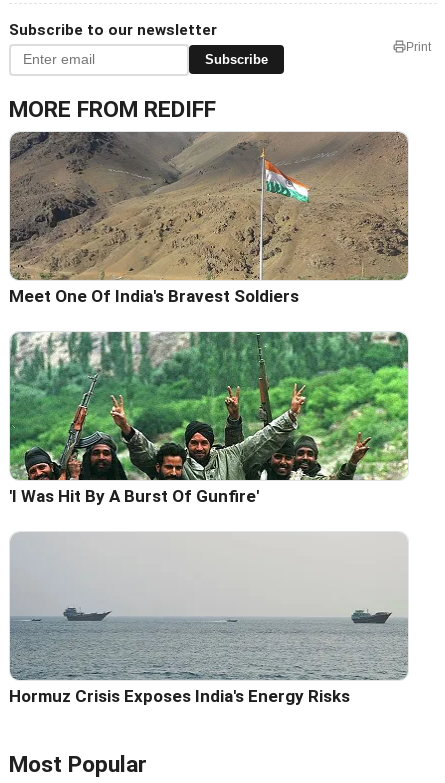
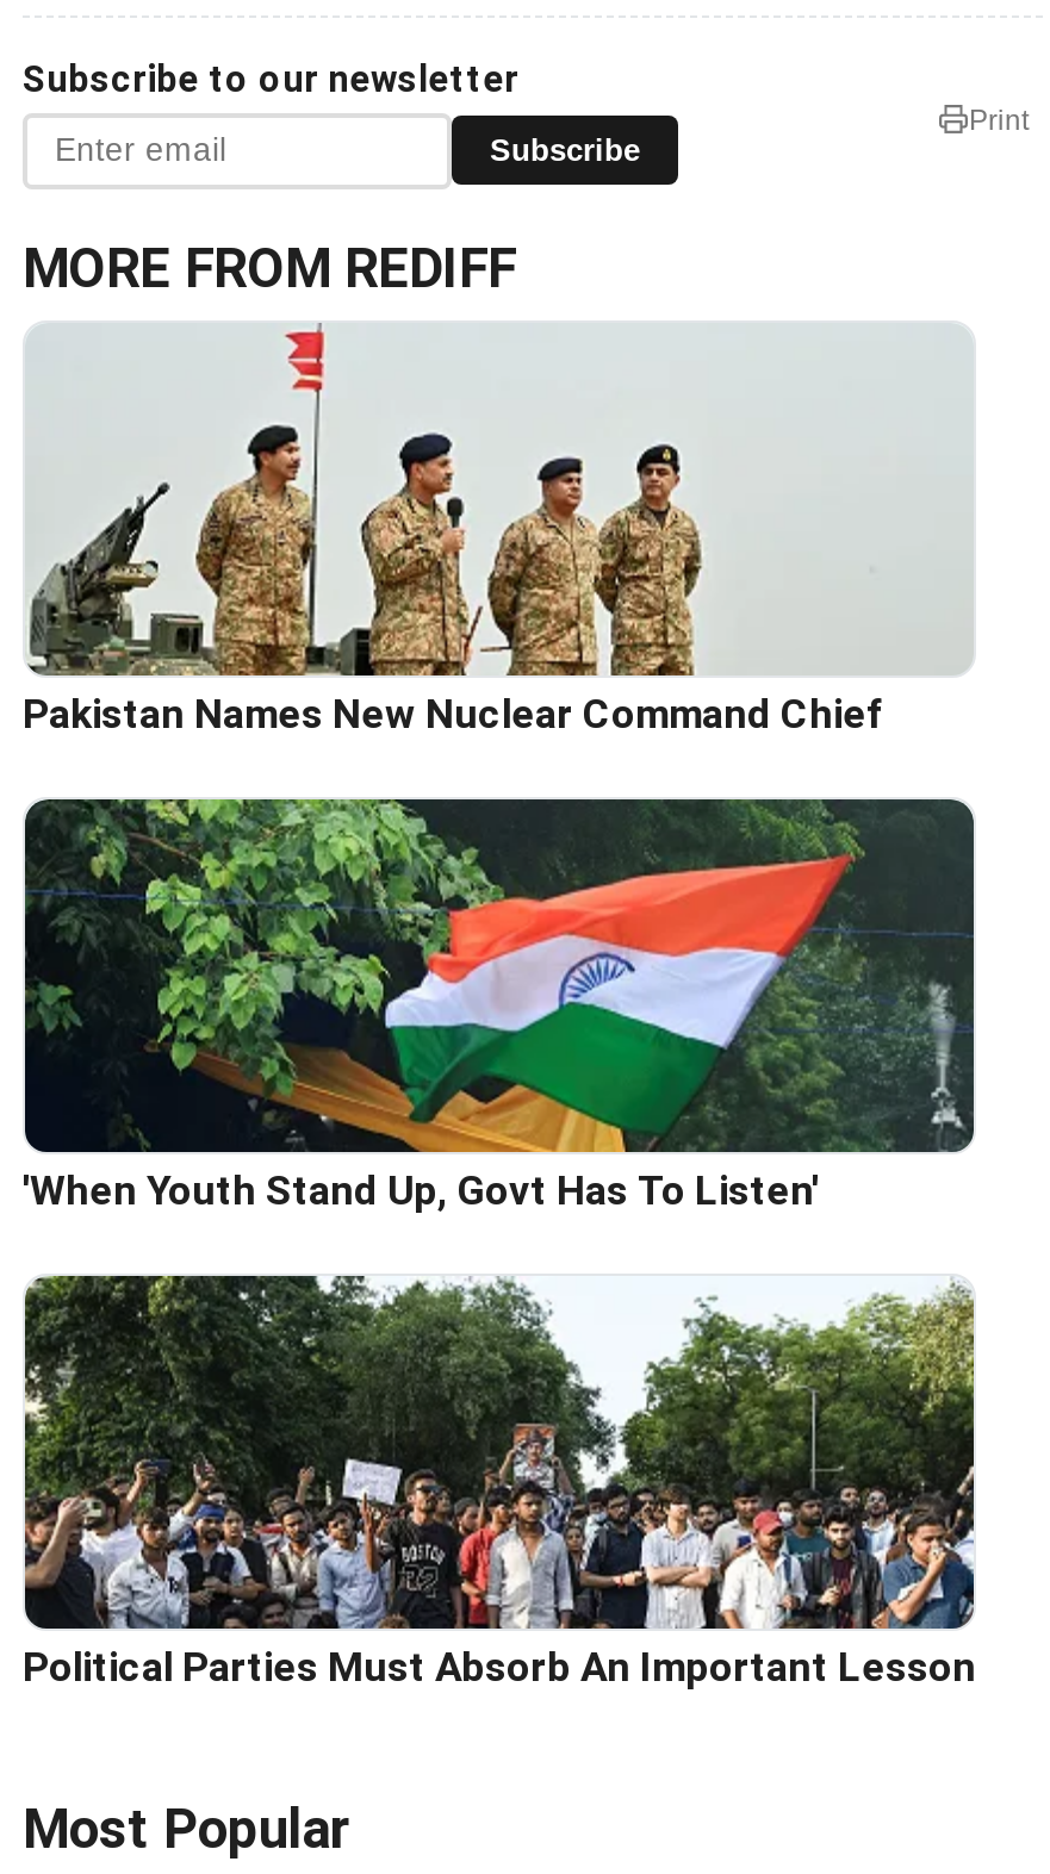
- [image]
- Meet One Of India's Bravest Soldiers
+ [image]
+ Pakistan Names New Nuclear Command Chief

- [image]
- 'I Was Hit By A Burst Of Gunfire'
+ [image]
+ 'When Youth Stand Up, Govt Has To Listen'

- [image]
- Hormuz Crisis Exposes India's Energy Risks
+ [image]
+ Political Parties Must Absorb An Important Lesson
